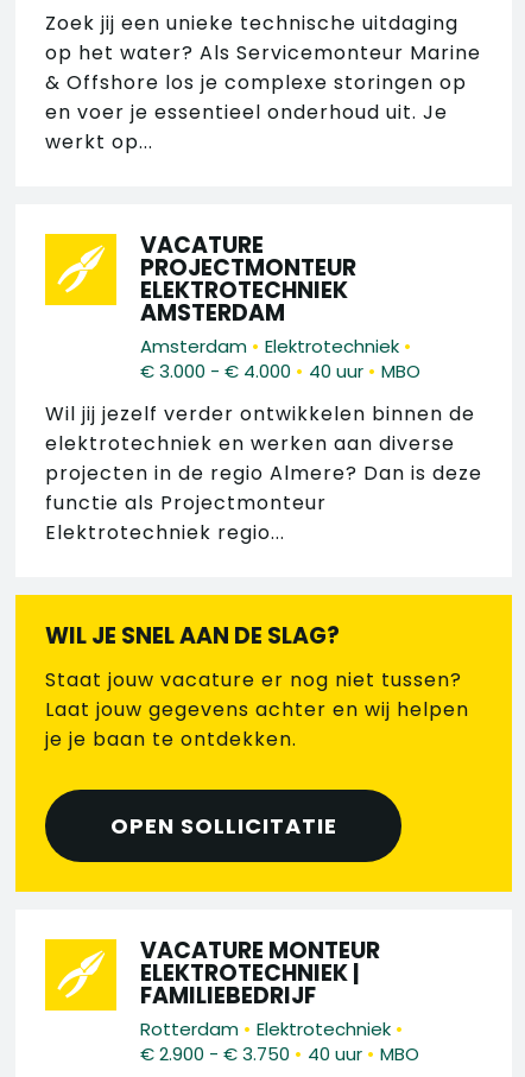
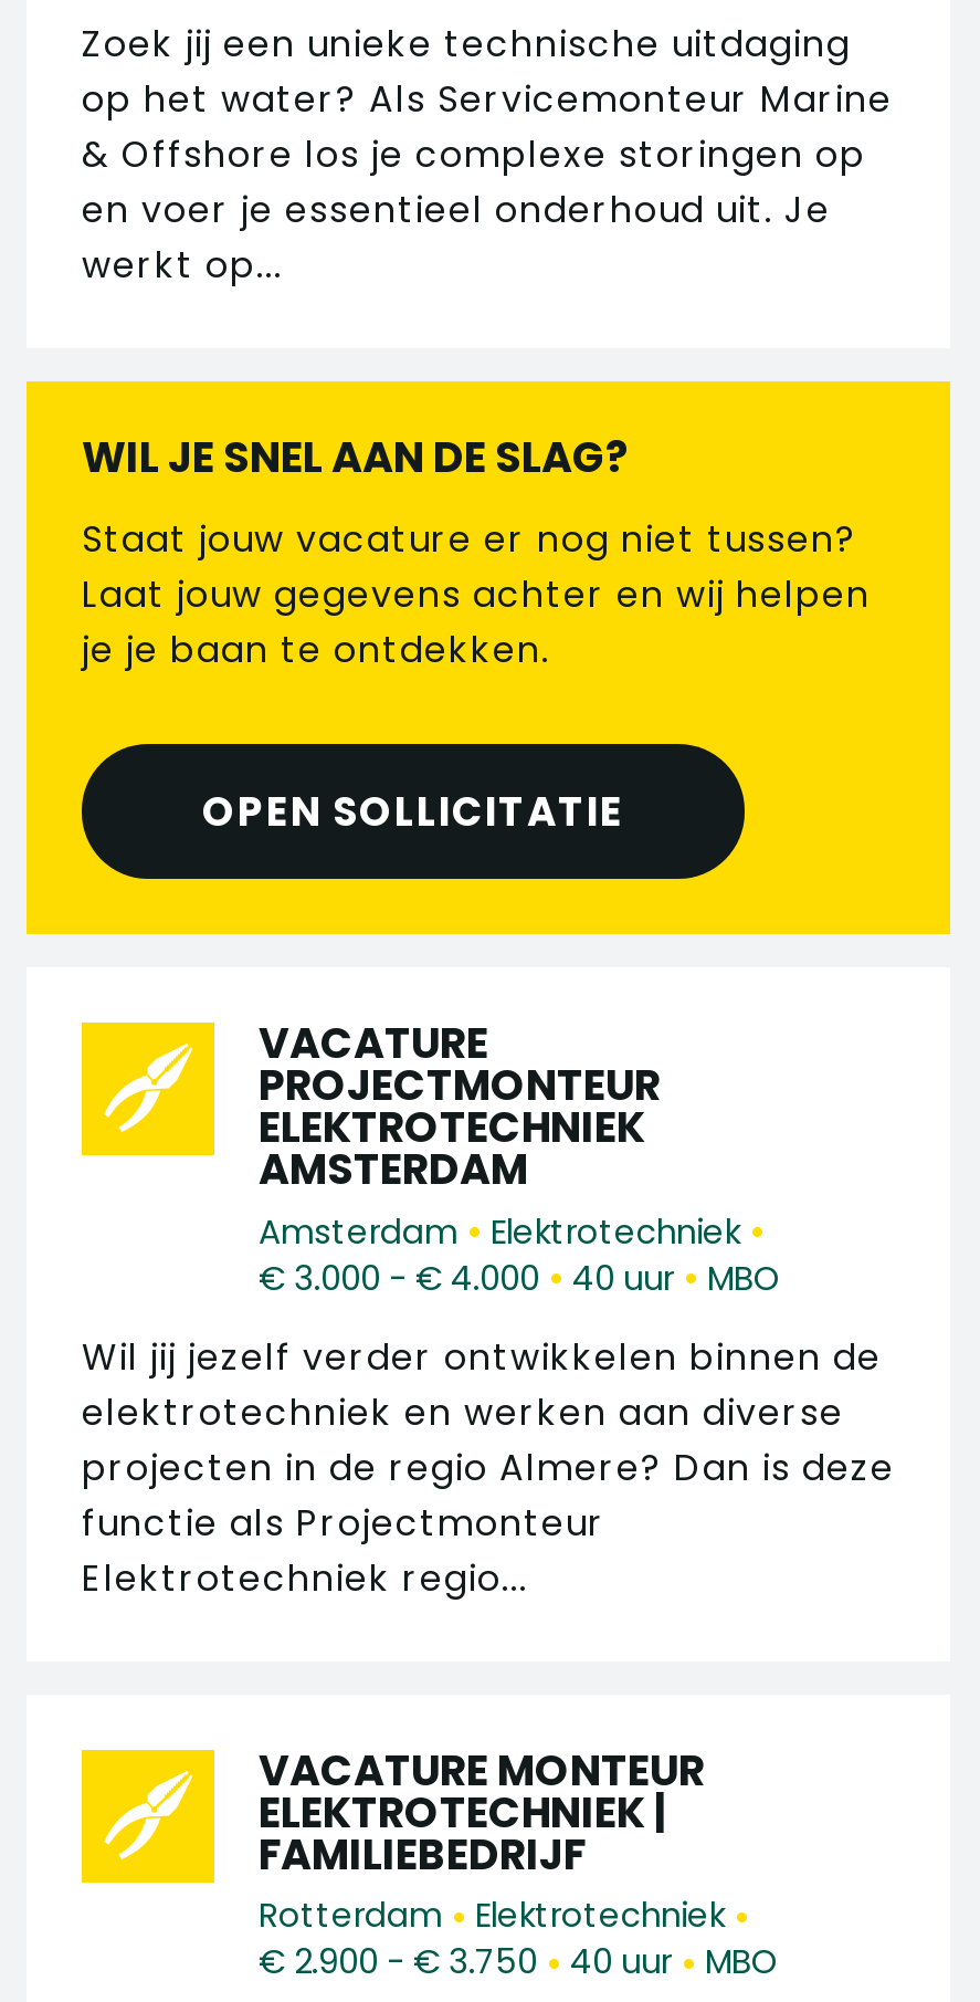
moved down: VACATURE | PROJECTMONTEUR | ELEKTROTECHNIEK | ... | functie als Projectmonteur | Elektrotechniek regio...

moved up: [image] | WIL JE SNEL AAN DE SLAG? | Staat jouw vacature er nog niet tussen? | Laat jouw gegevens achter en wij helpen | je je baan te ontdekken. | OPEN SOLLICITATIE
